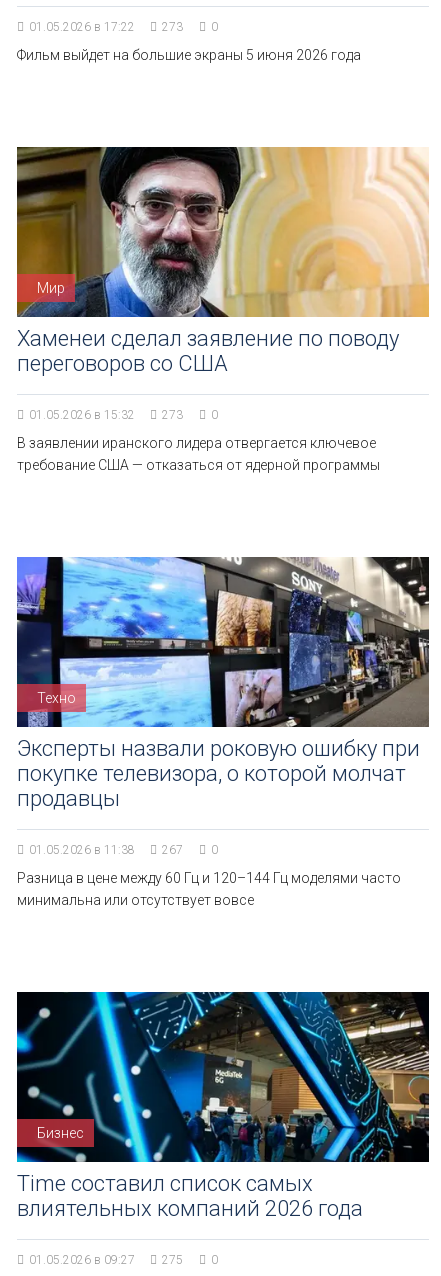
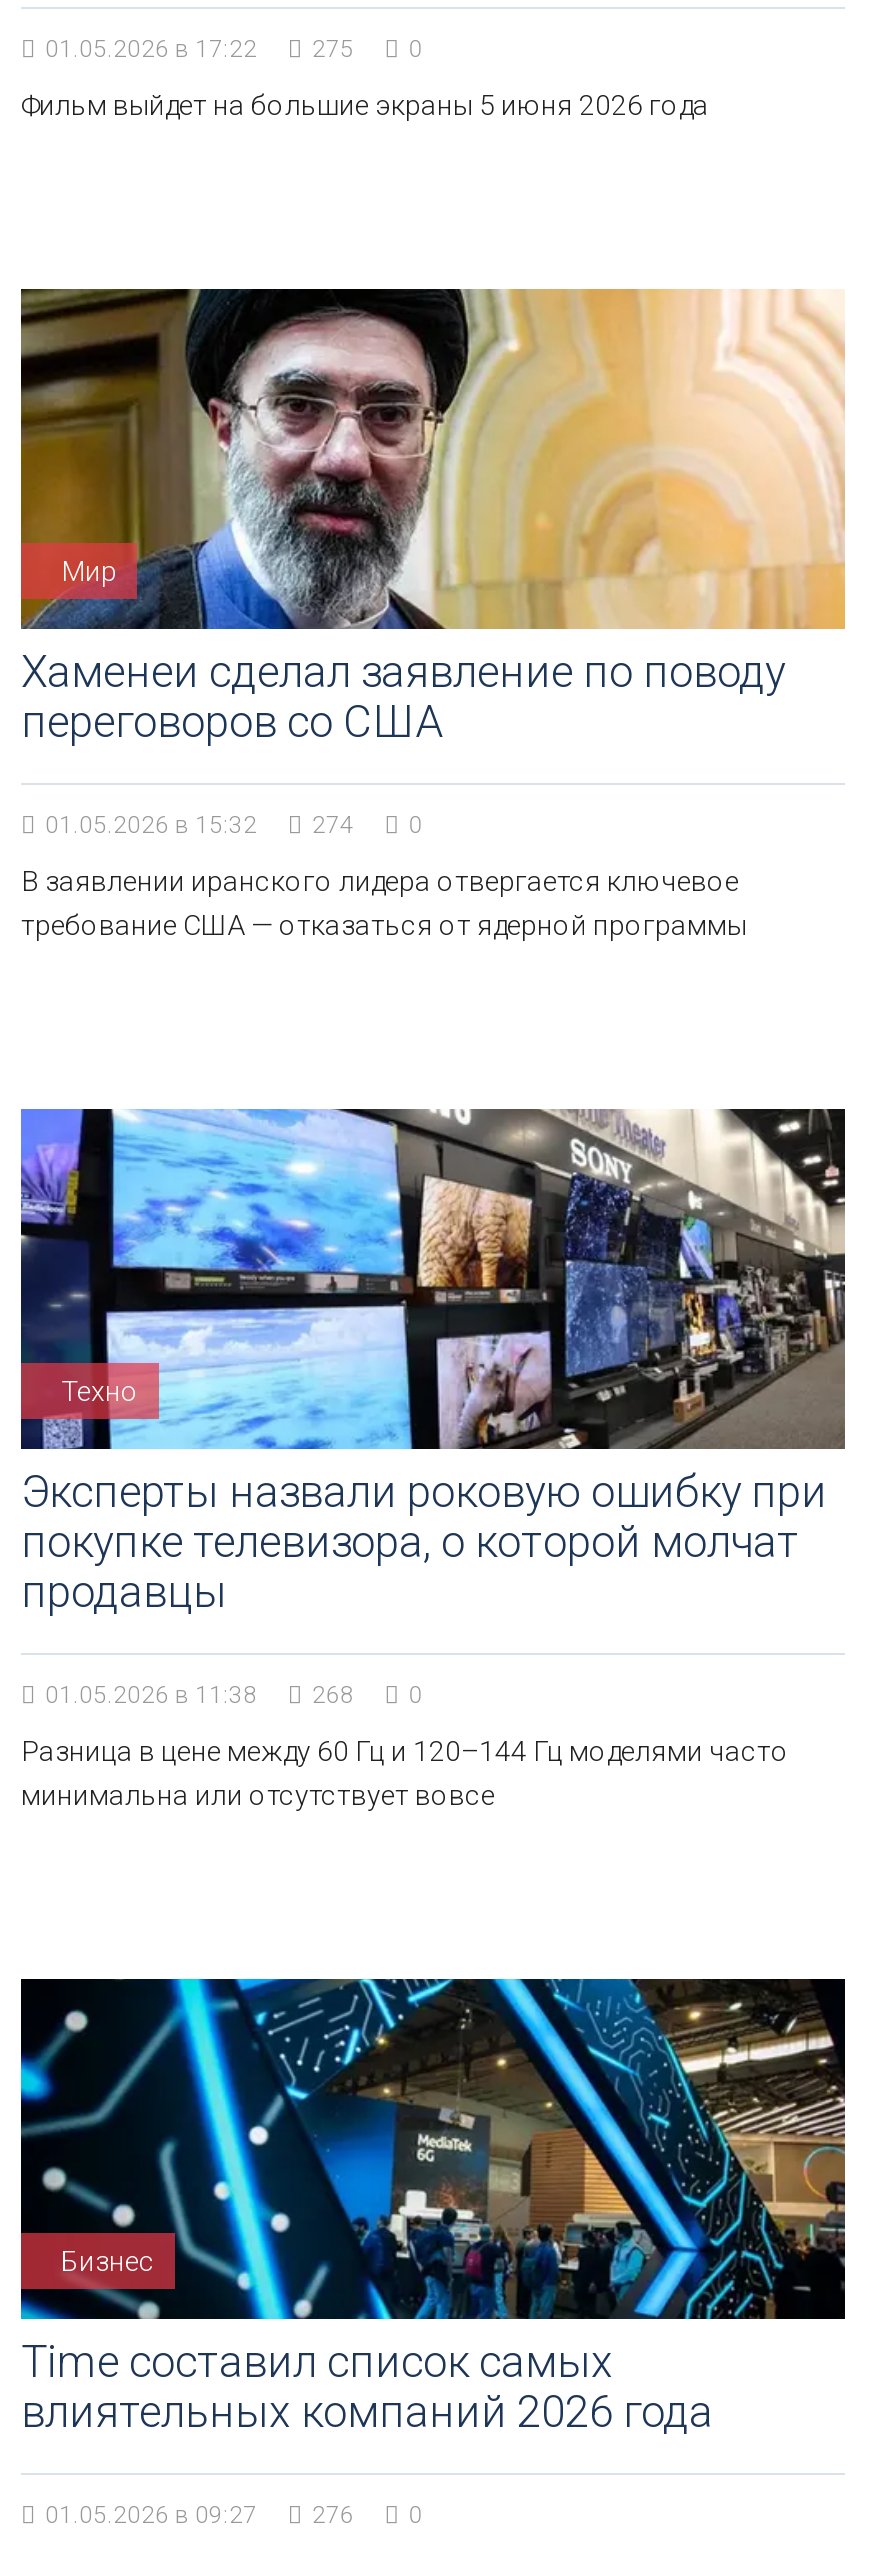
- 01.05.2026 в 17:22 273 0
+ 01.05.2026 в 17:22 275 0

- 01.05.2026 в 15:32 273 0
+ 01.05.2026 в 15:32 274 0

- 01.05.2026 в 11:38 267 0
+ 01.05.2026 в 11:38 268 0

- 01.05.2026 в 09:27 275 0
+ 01.05.2026 в 09:27 276 0
